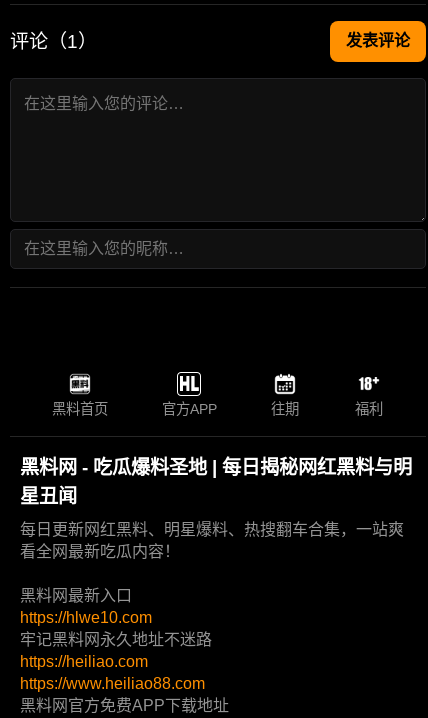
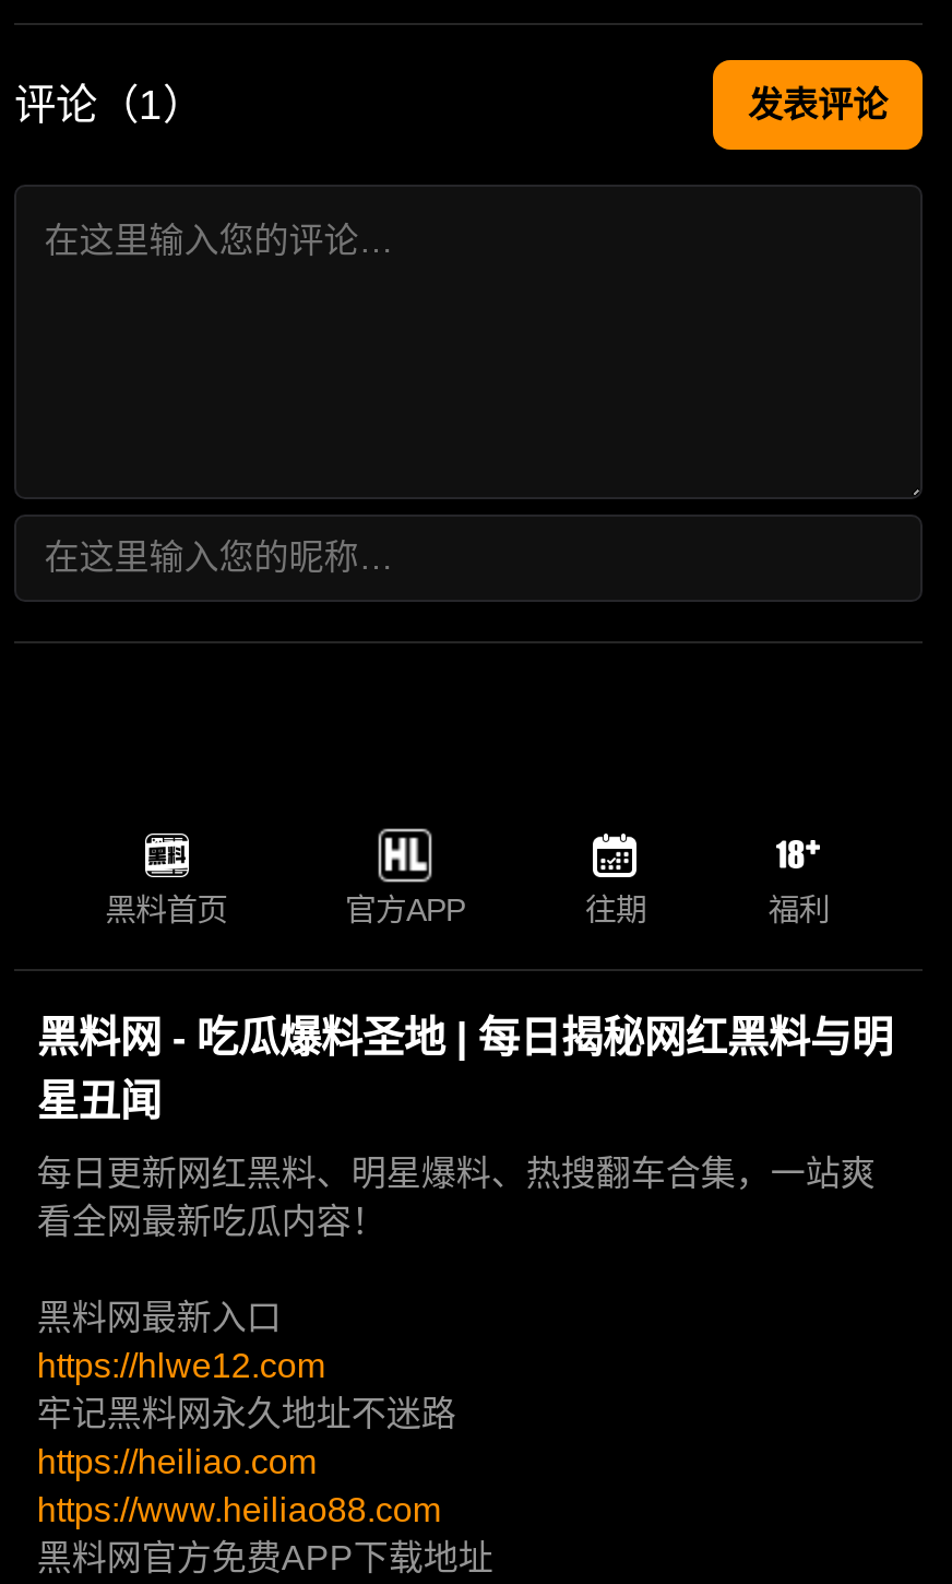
- https://hlwe10.com
+ https://hlwe12.com
